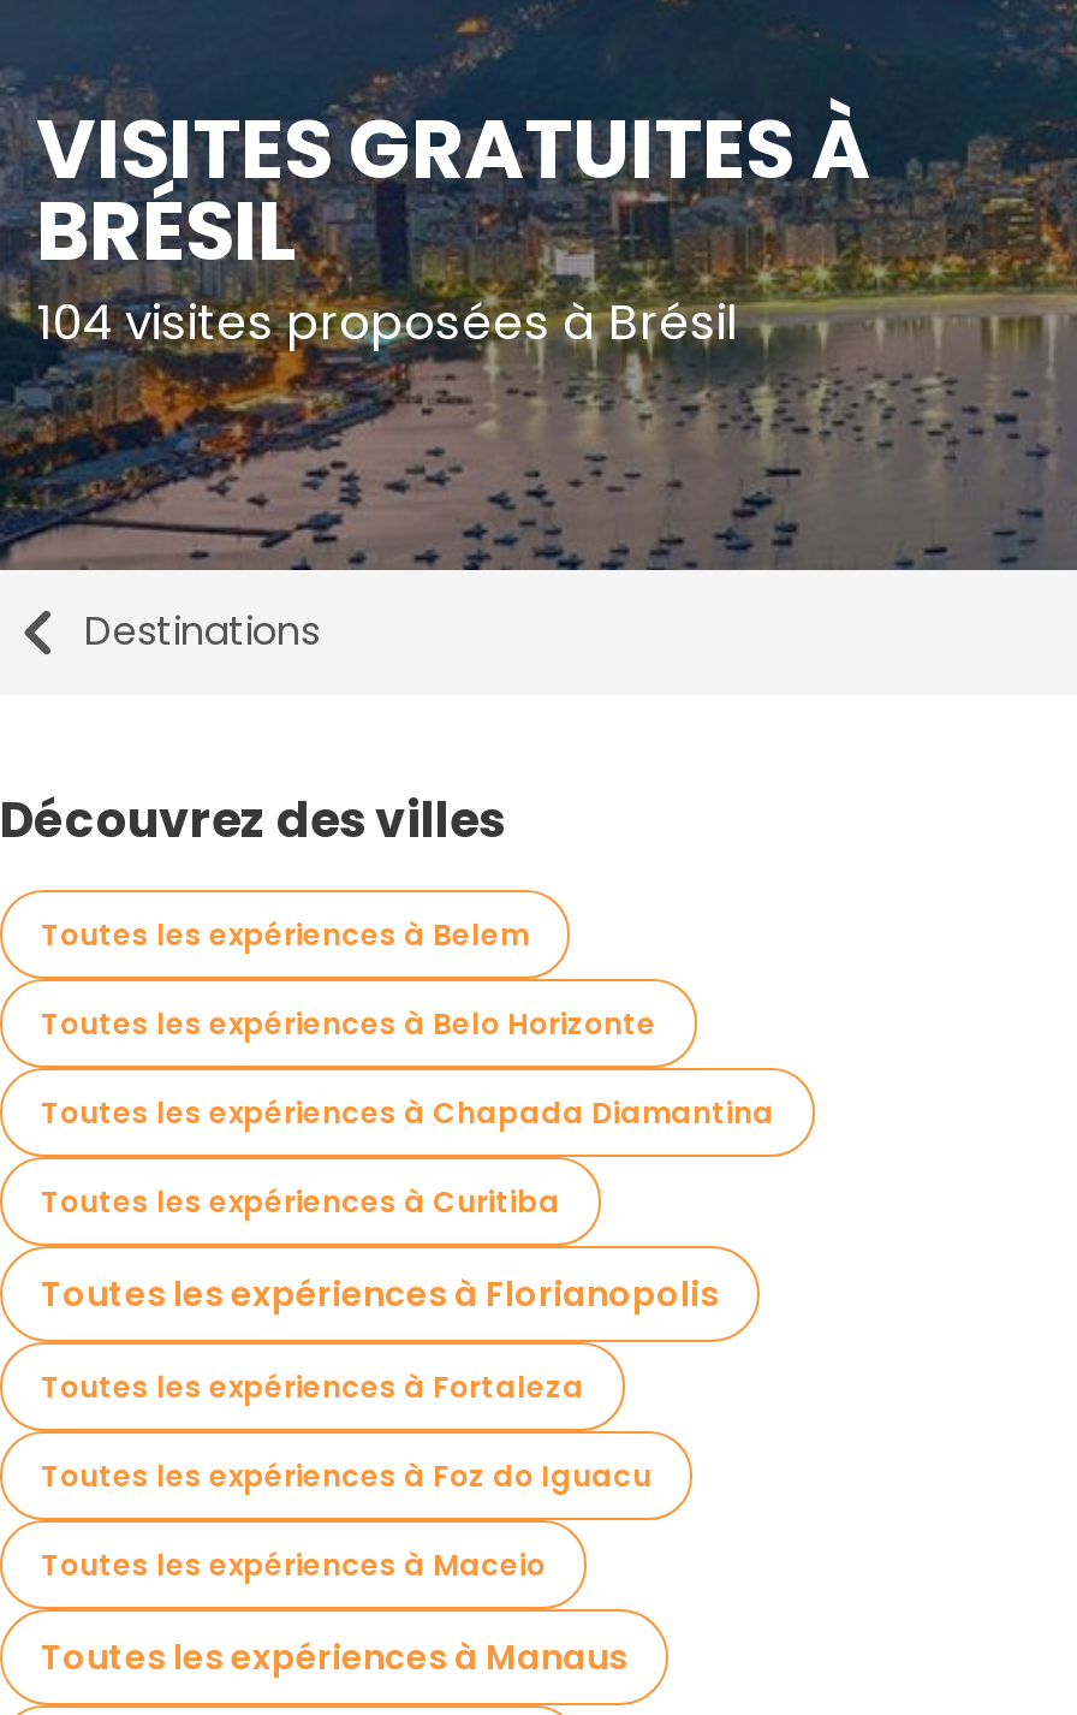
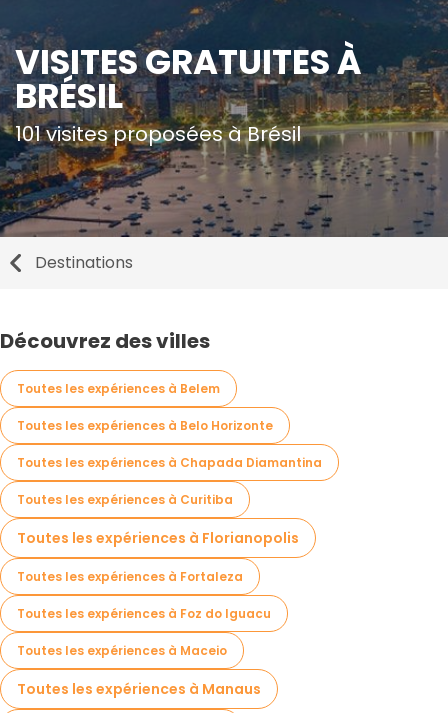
- 104 visites proposées à Brésil
+ 101 visites proposées à Brésil
